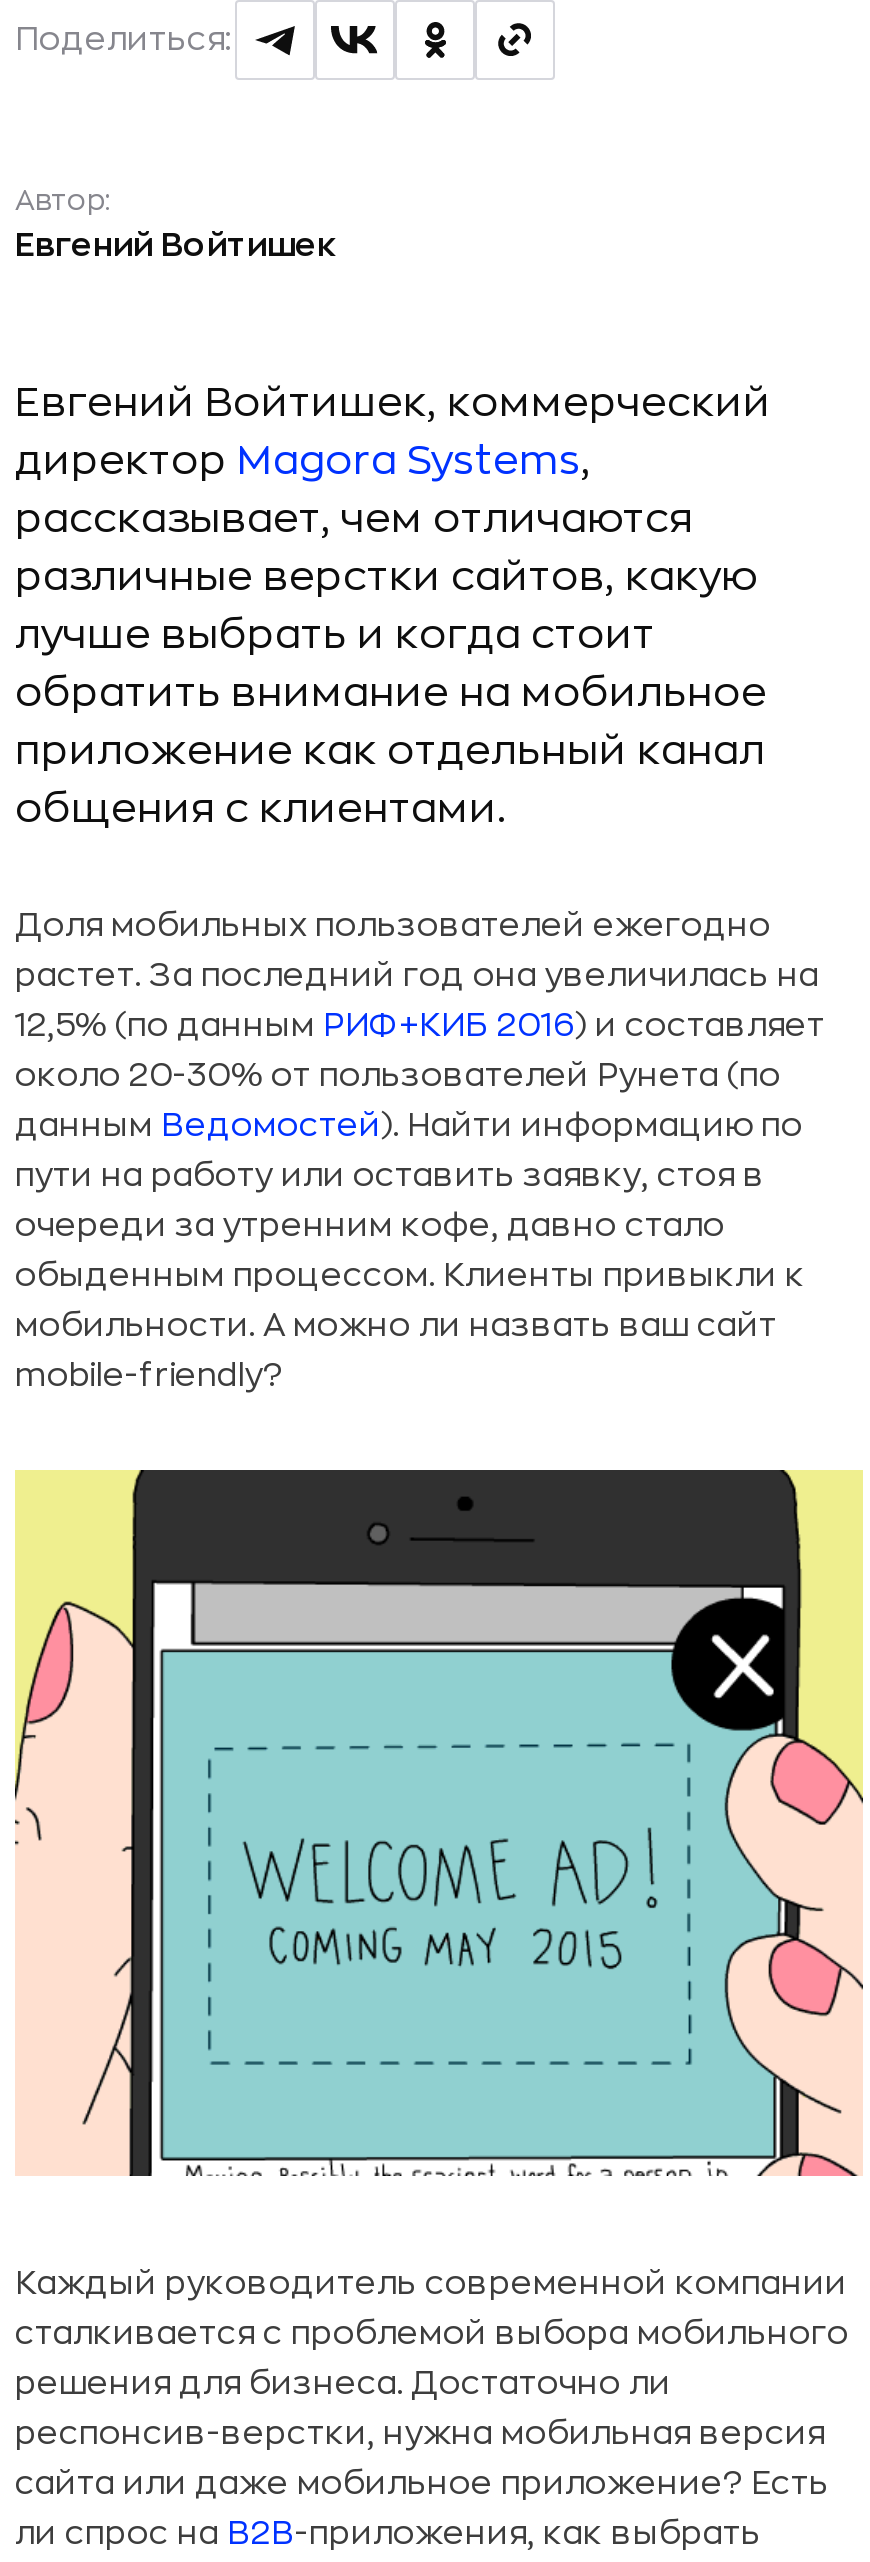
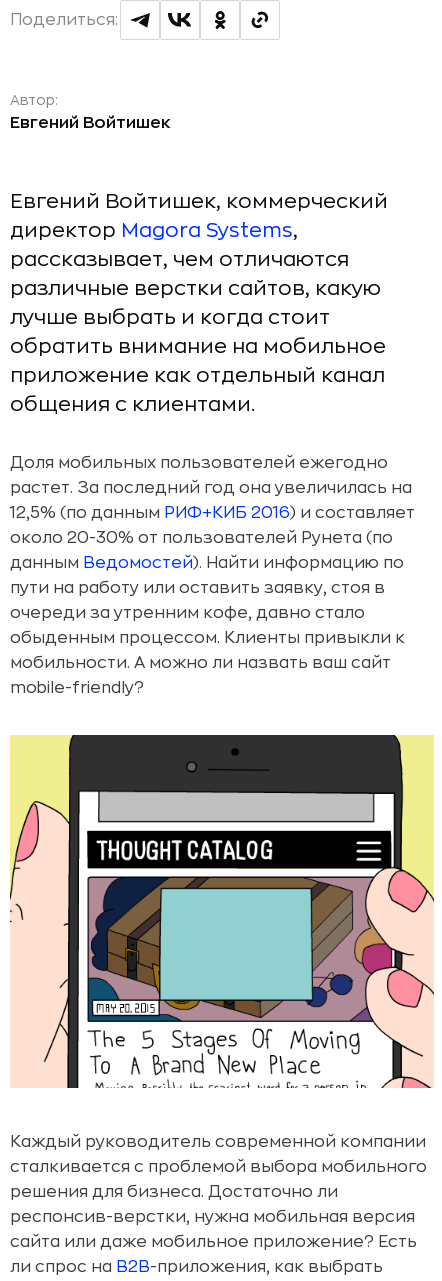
- [image]
+ [image]
